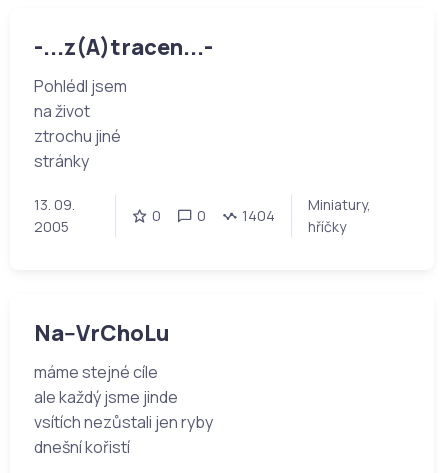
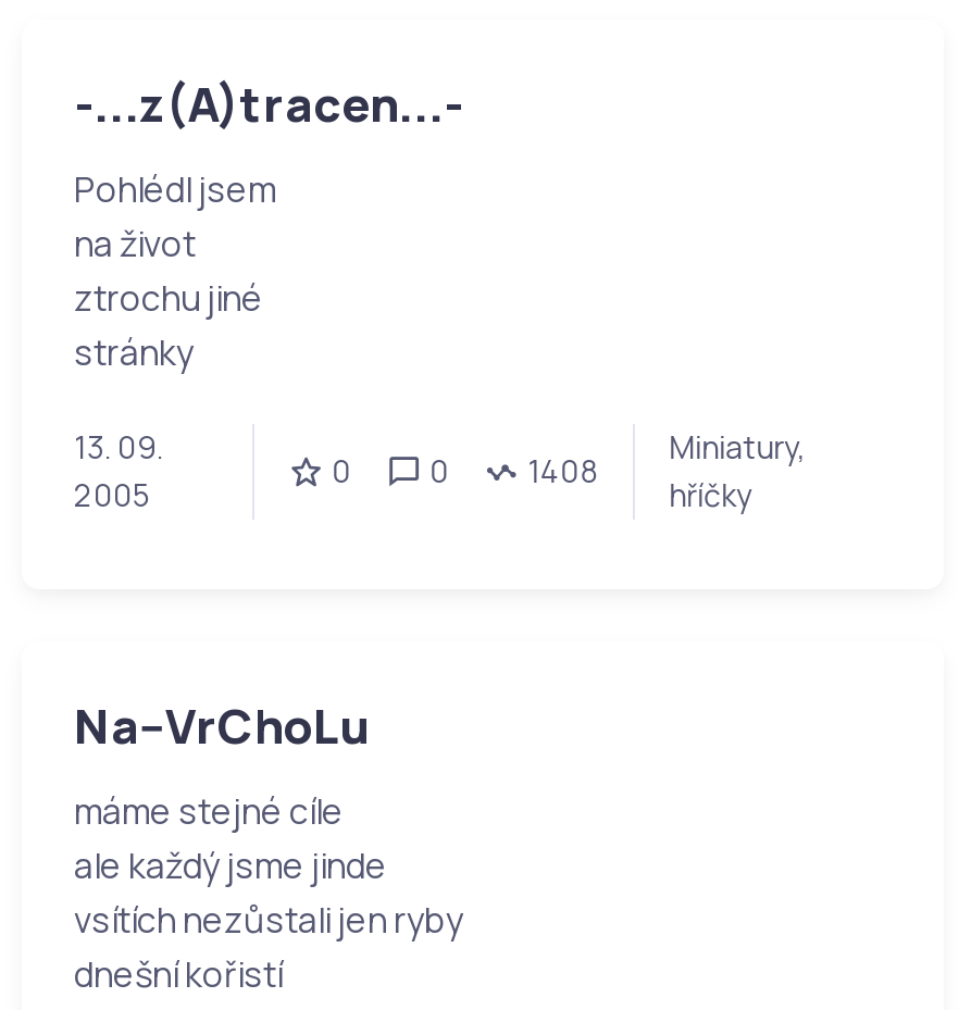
- 0 0 1404
+ 0 0 1408
